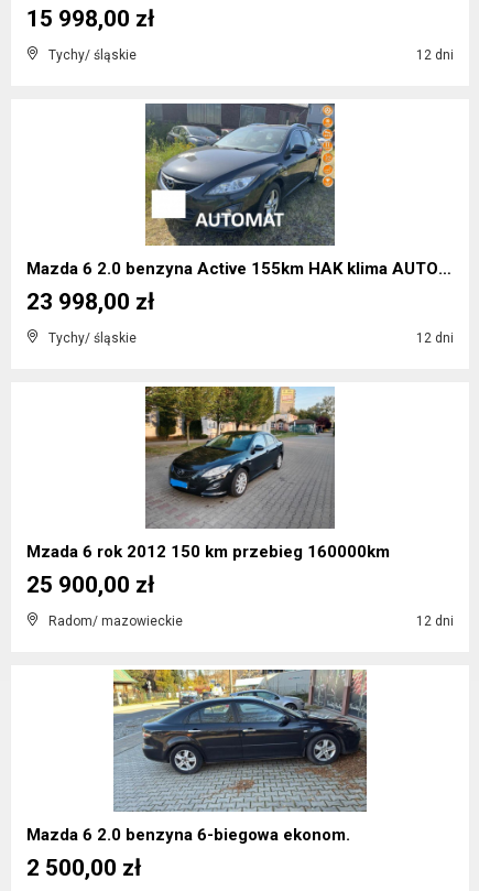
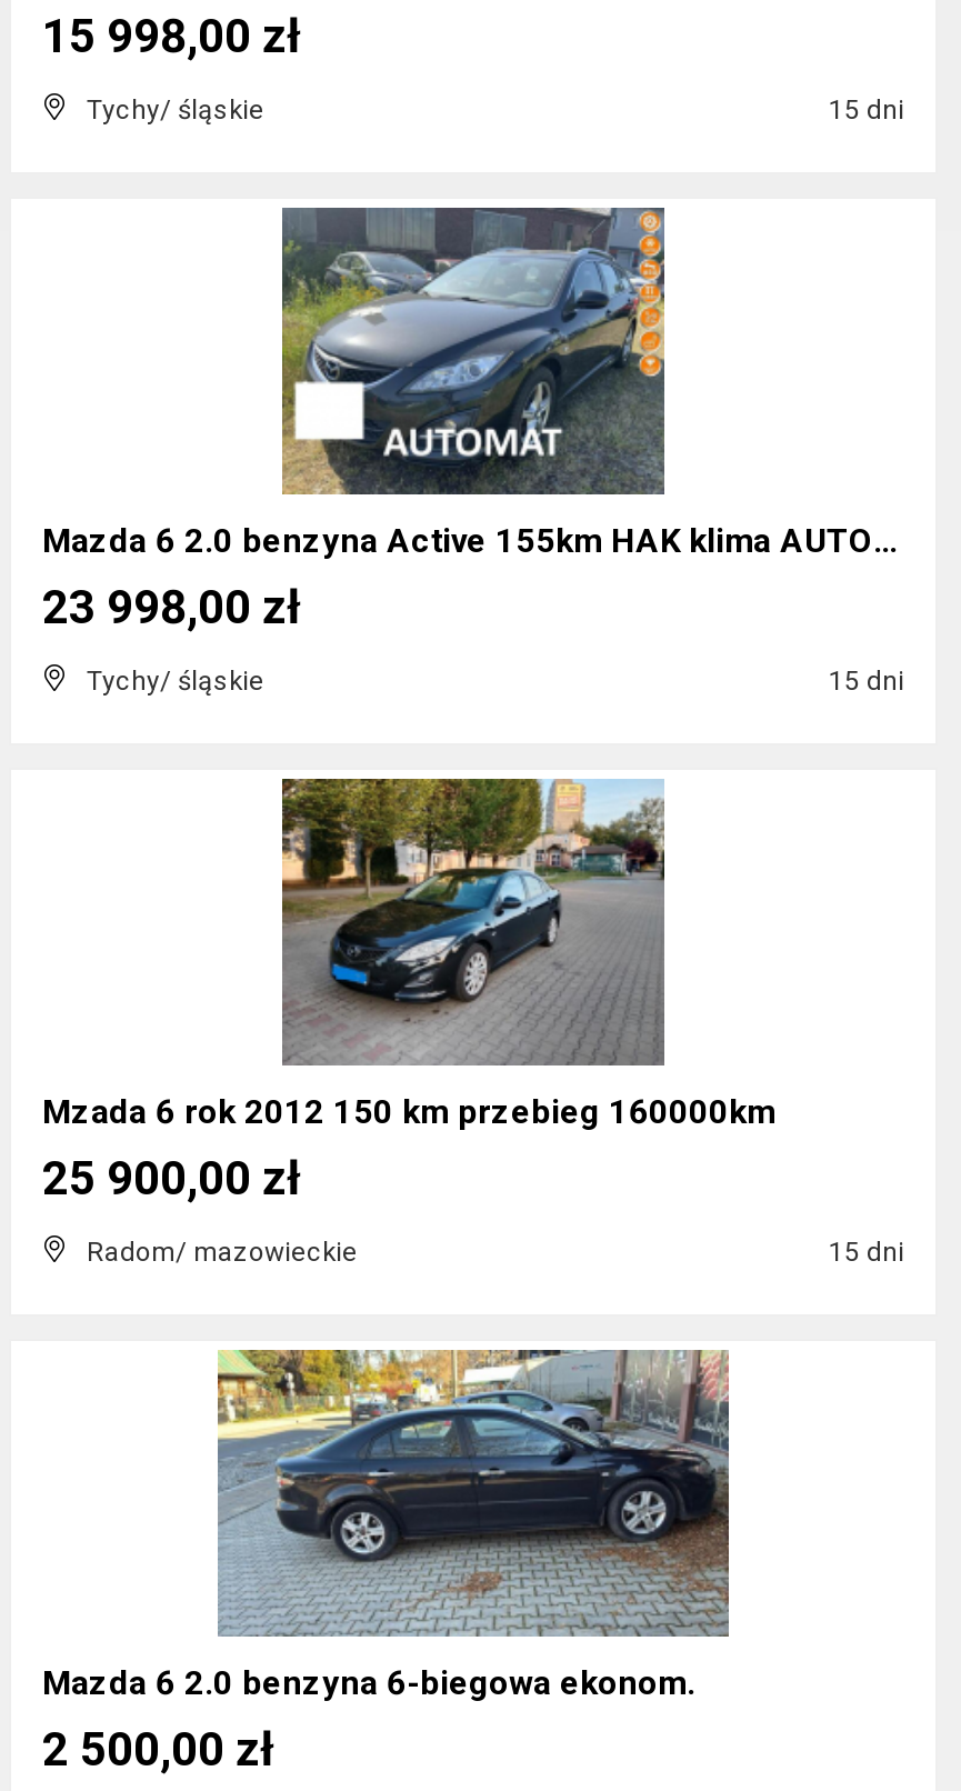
- 12 dni
+ 15 dni

- 12 dni
+ 15 dni

- 12 dni
+ 15 dni
